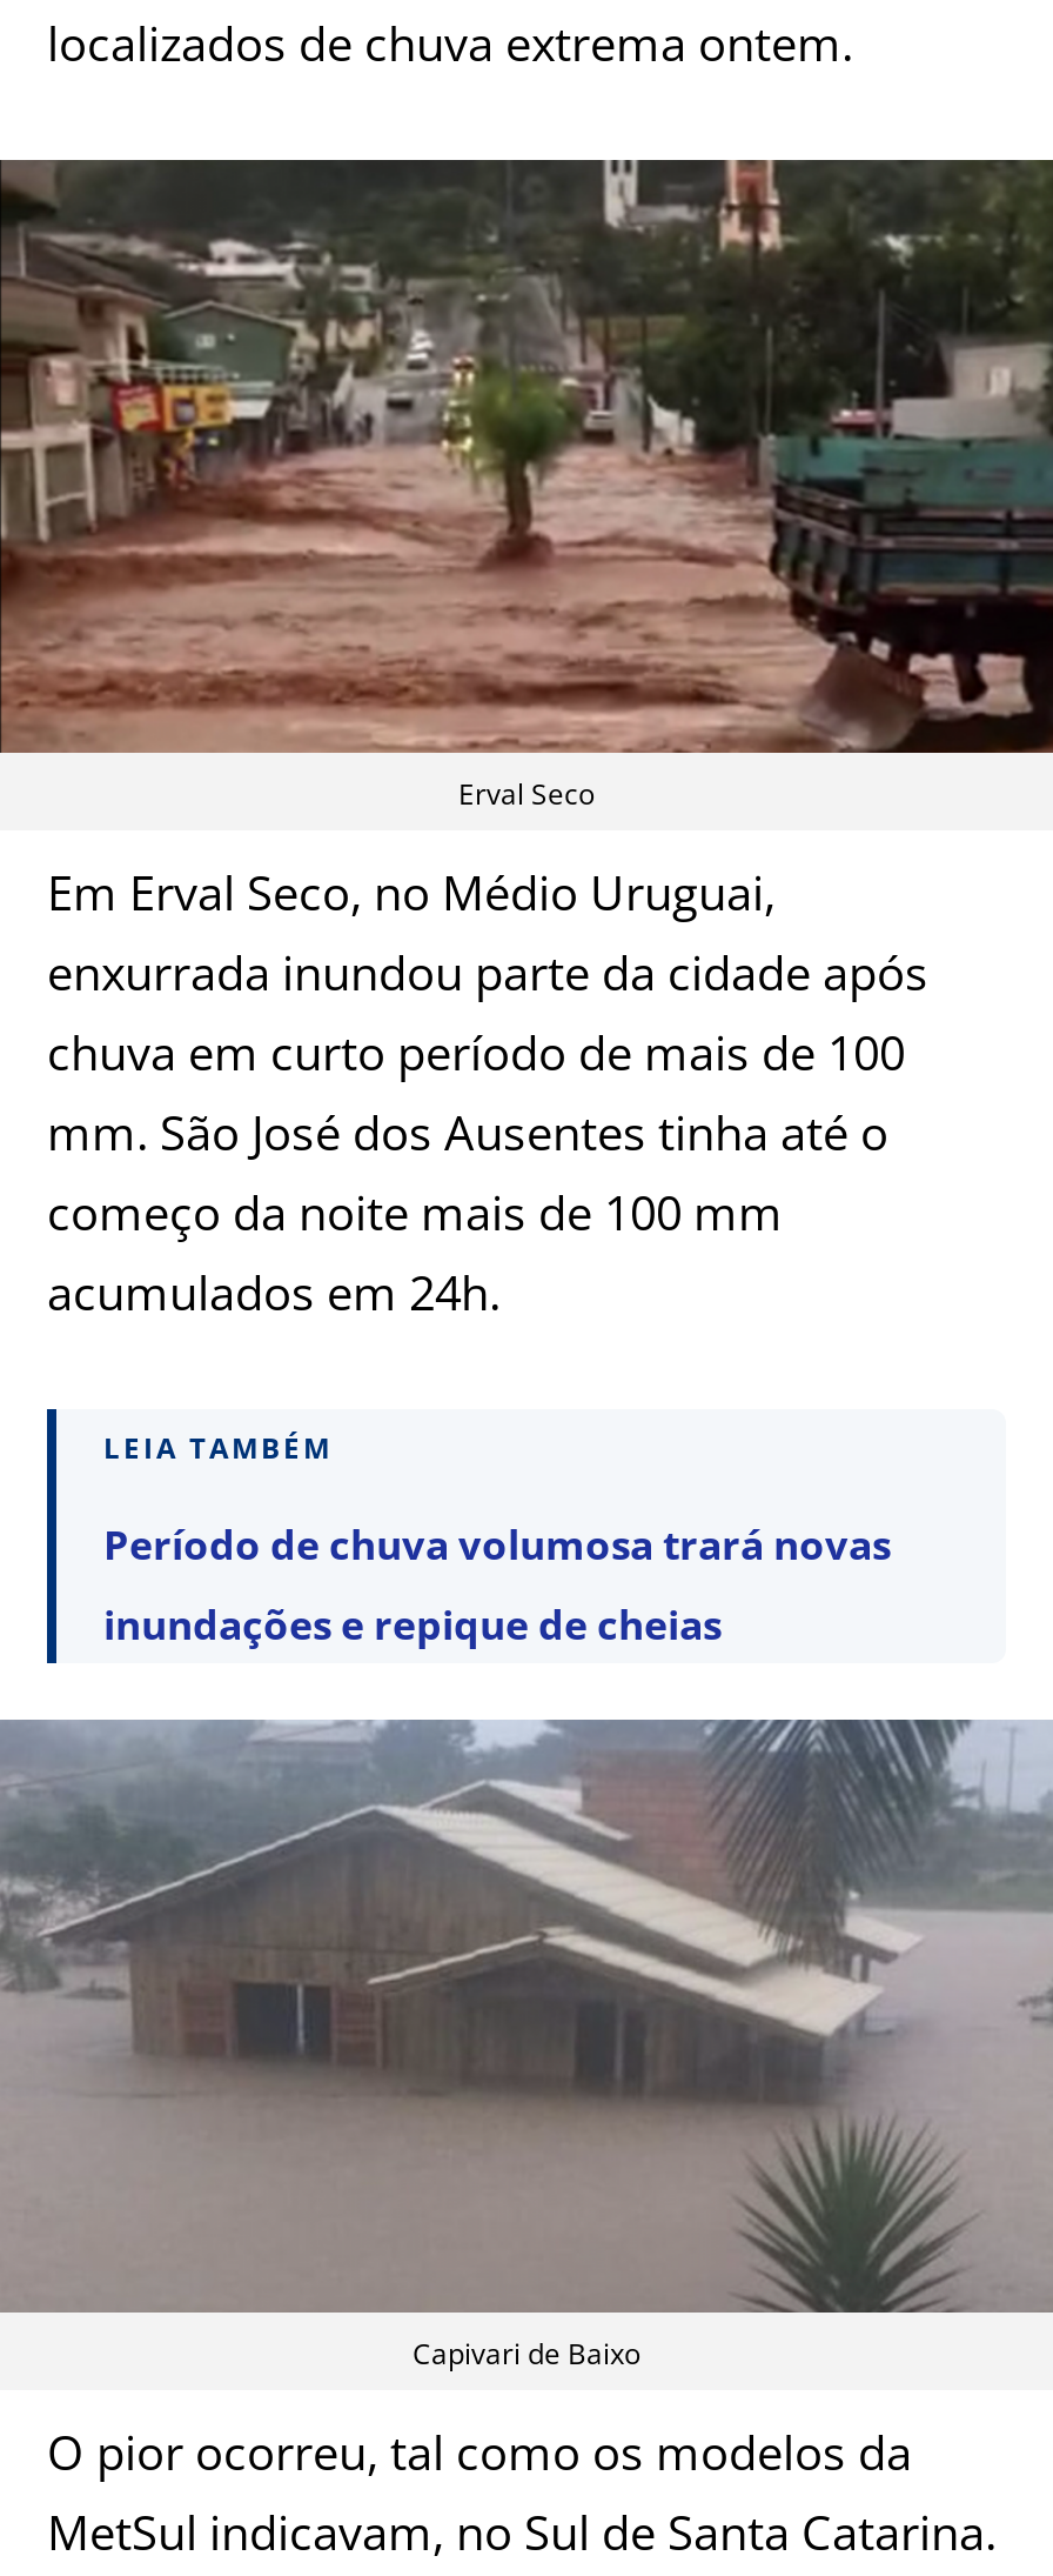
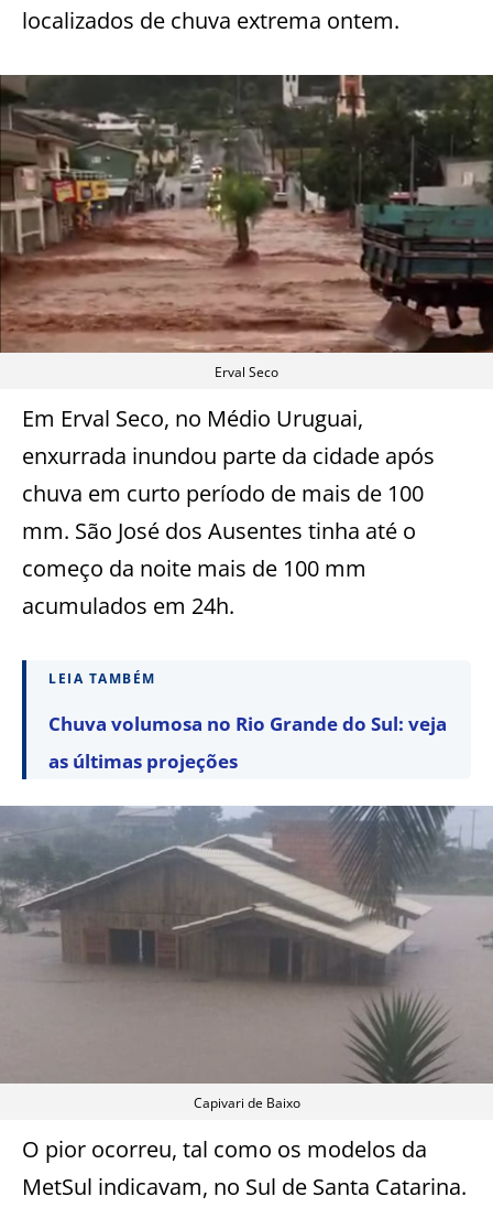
- Período de chuva volumosa trará novas
+ Chuva volumosa no Rio Grande do Sul: veja

- inundações e repique de cheias
+ as últimas projeções
